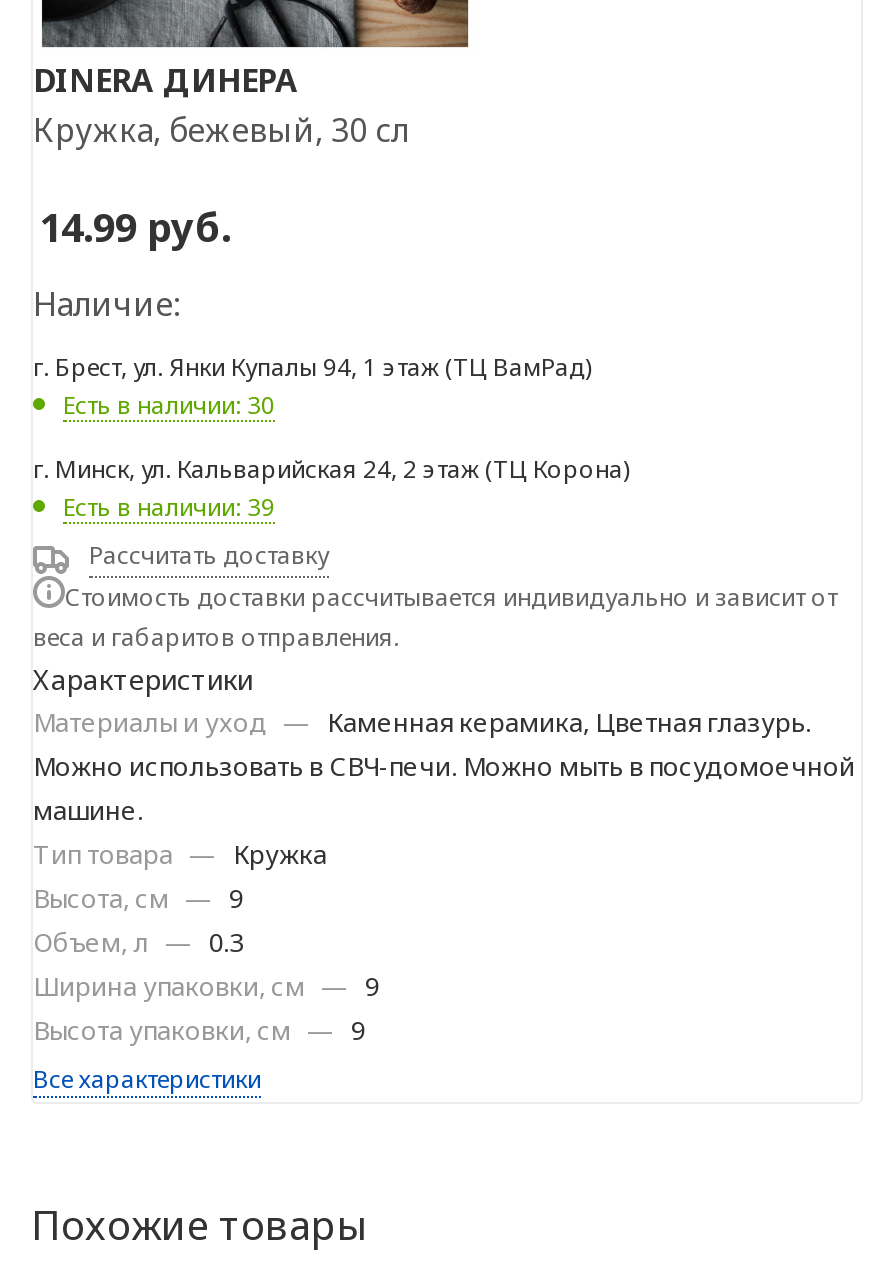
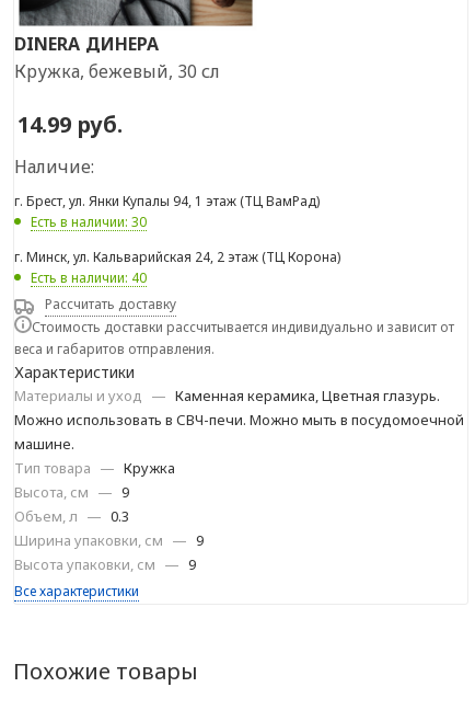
- Есть в наличии: 39
+ Есть в наличии: 40
